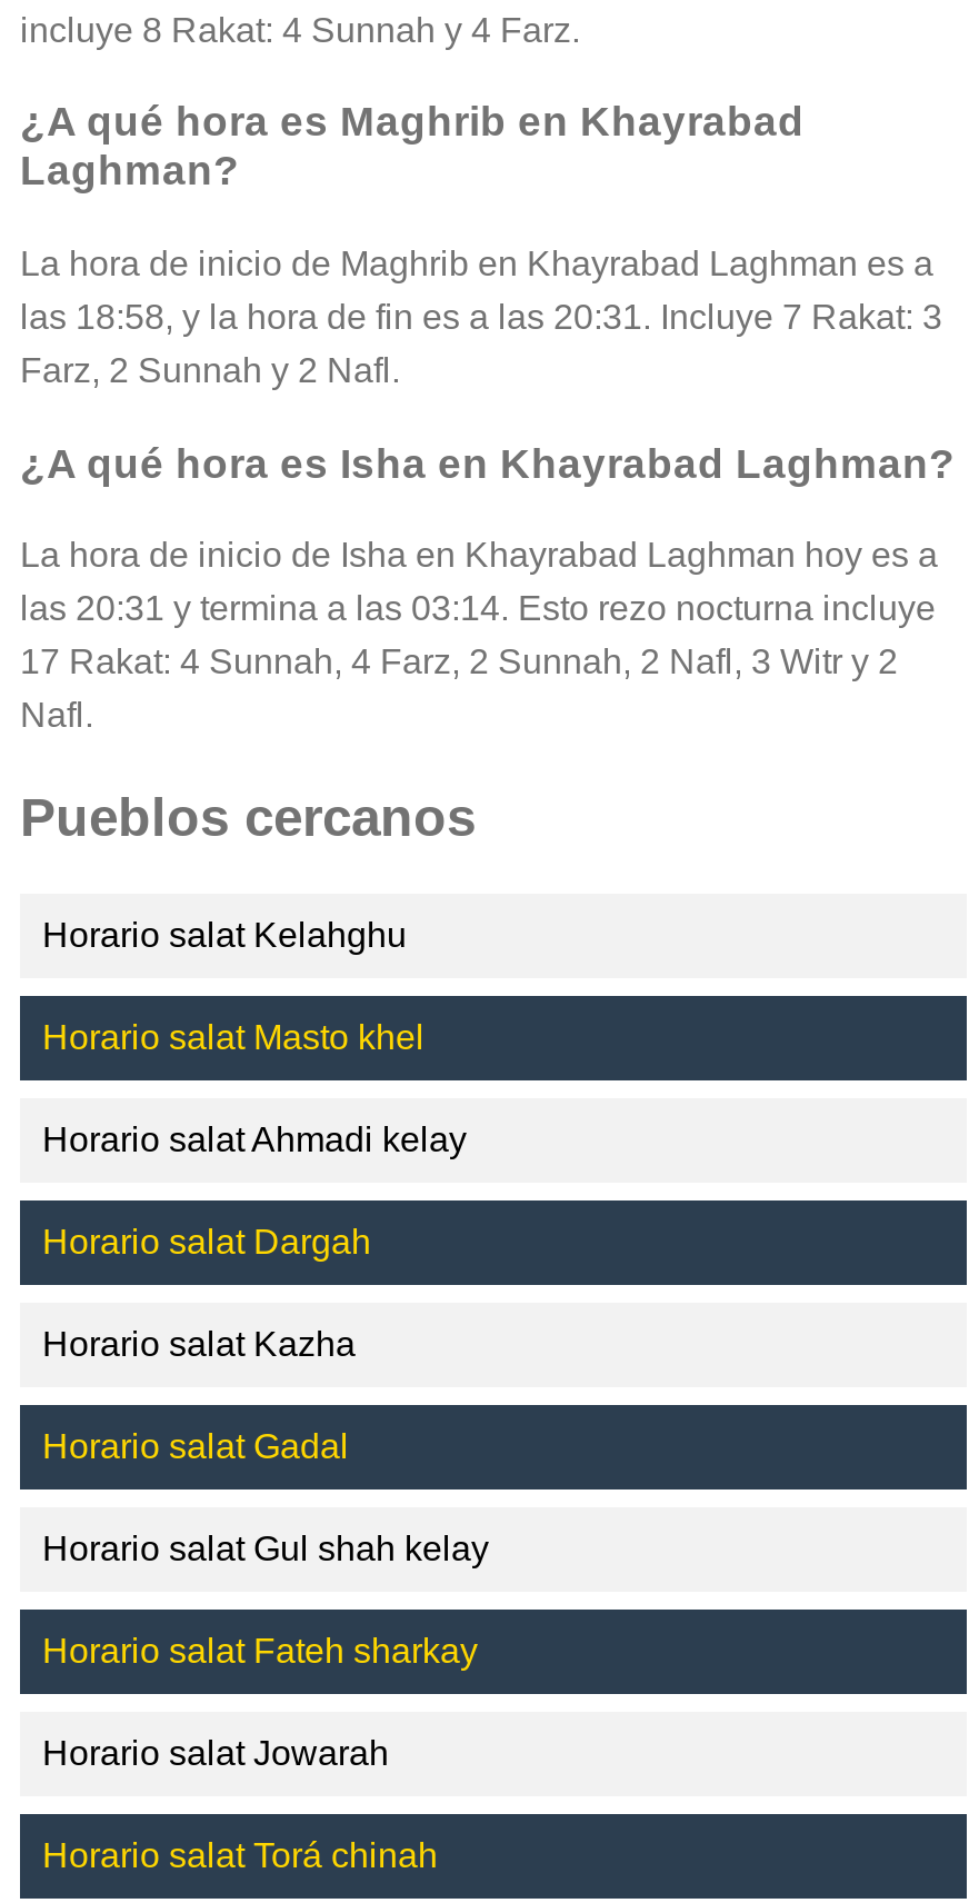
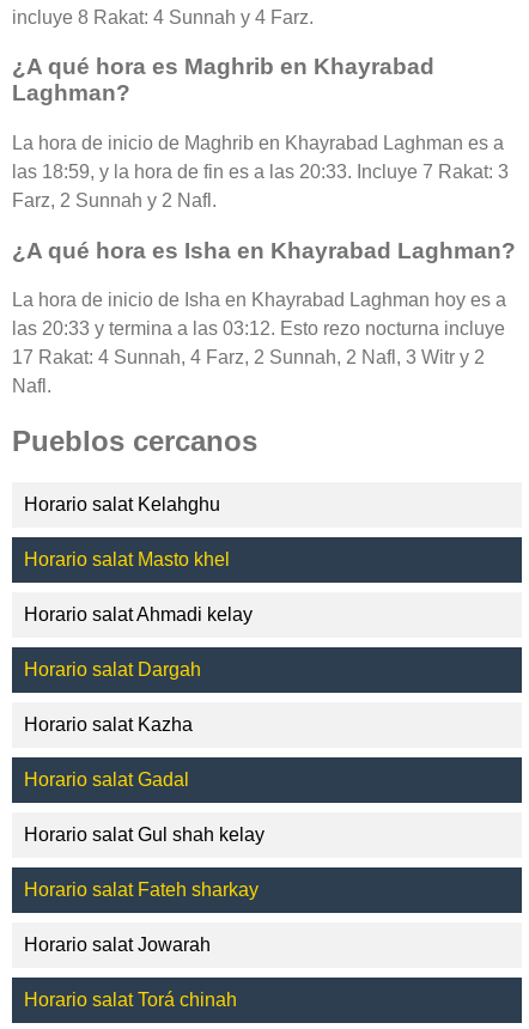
- las 18:58, y la hora de fin es a las 20:31. Incluye 7 Rakat: 3
+ las 18:59, y la hora de fin es a las 20:33. Incluye 7 Rakat: 3

- las 20:31 y termina a las 03:14. Esto rezo nocturna incluye
+ las 20:33 y termina a las 03:12. Esto rezo nocturna incluye
